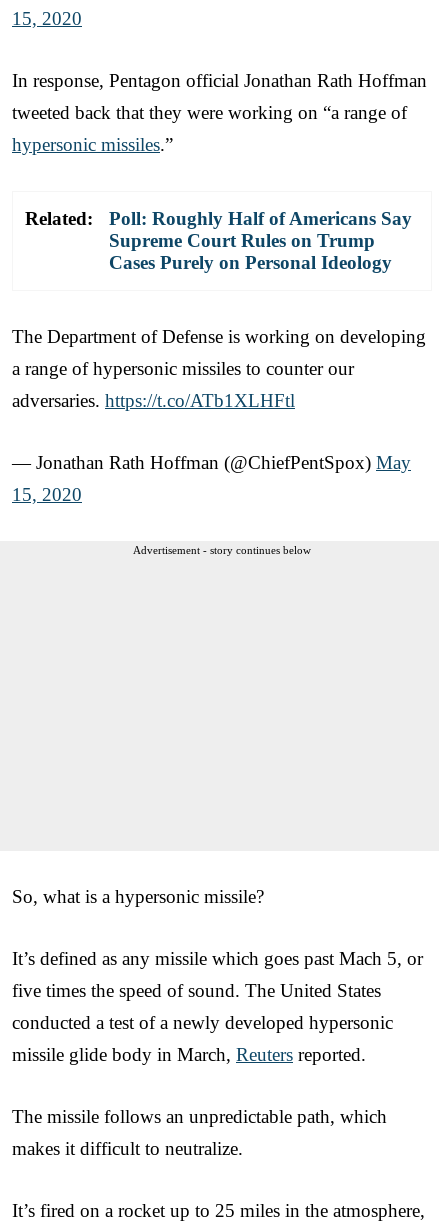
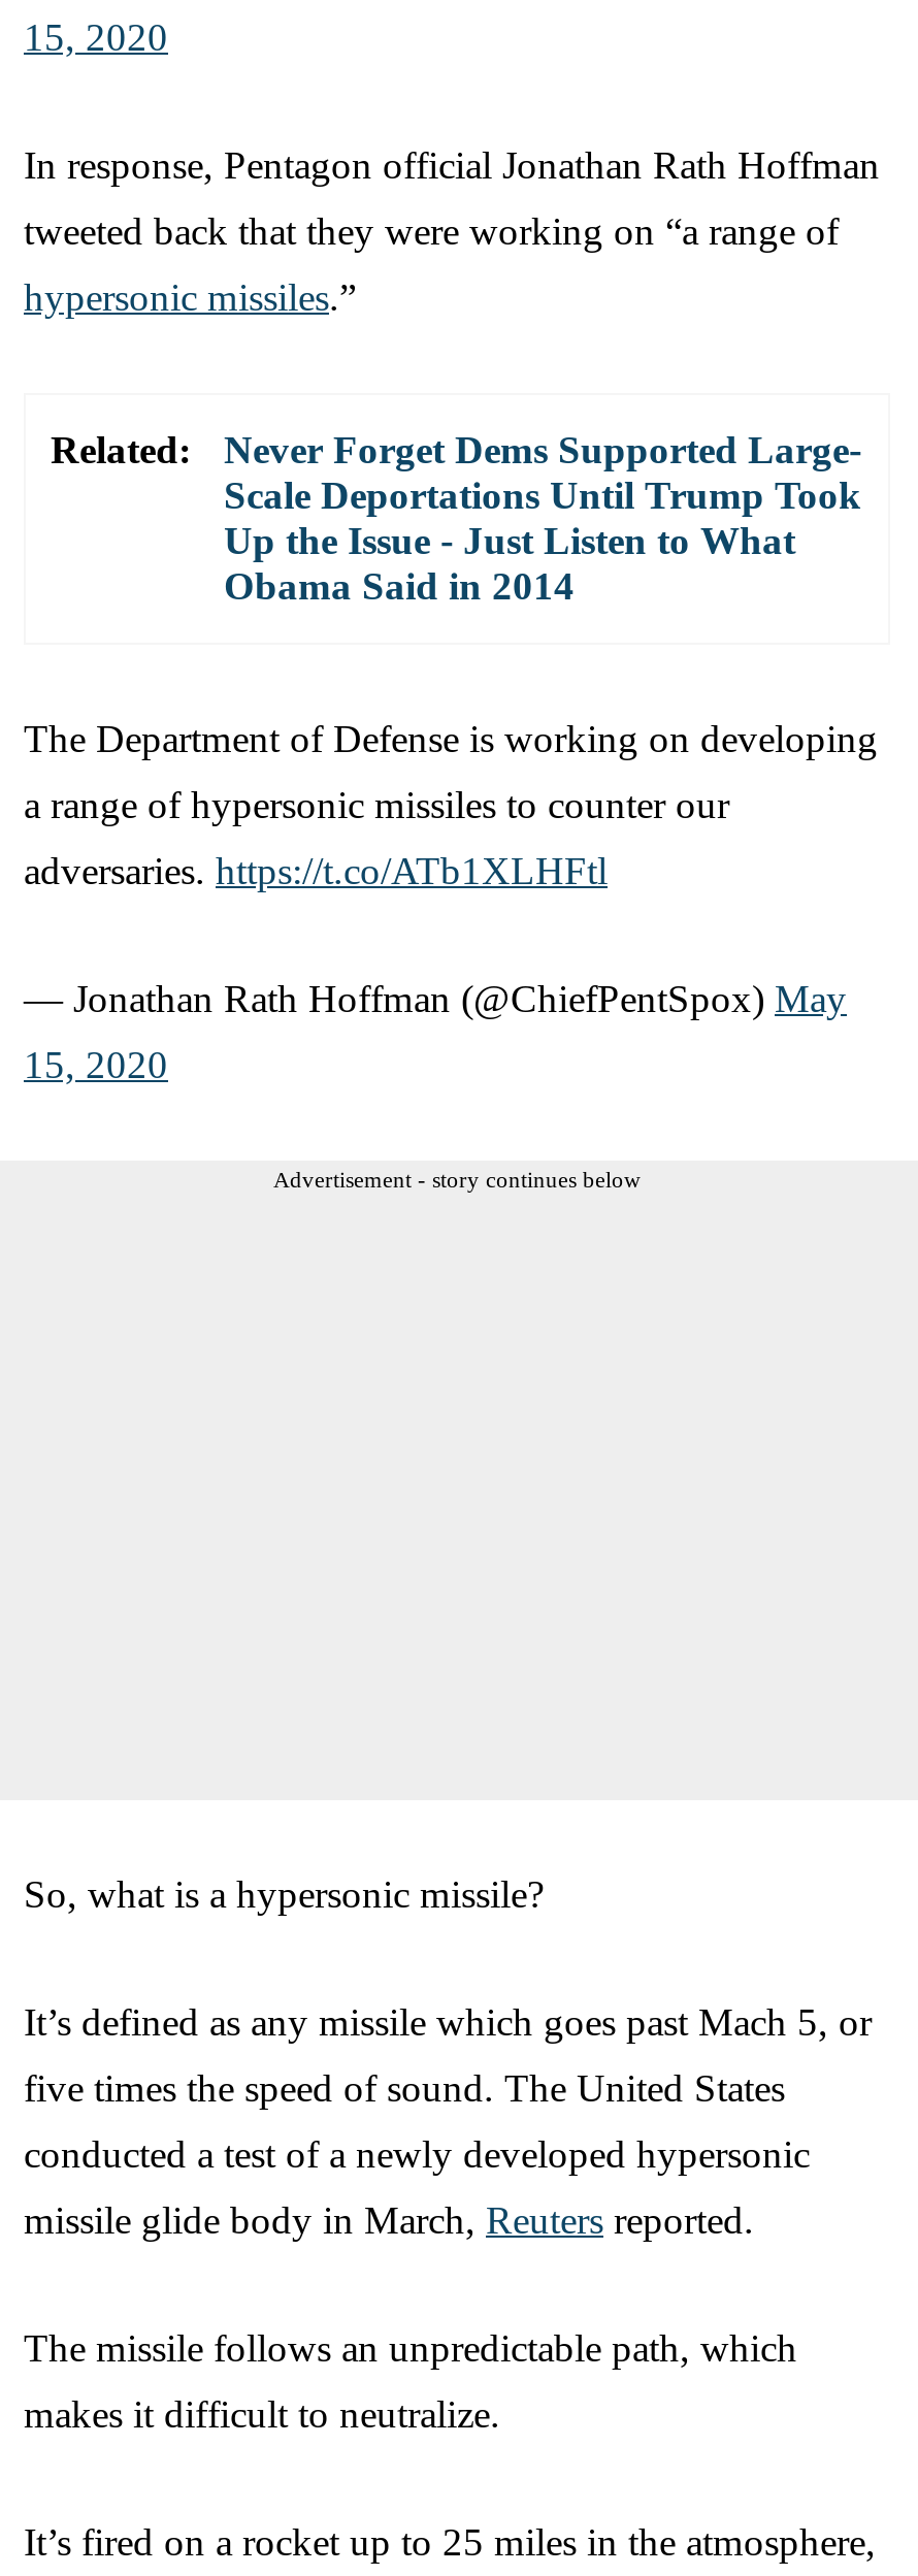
- Poll: Roughly Half of Americans Say
- Supreme Court Rules on Trump
- Cases Purely on Personal Ideology
+ Never Forget Dems Supported Large-
+ Scale Deportations Until Trump Took
+ Up the Issue - Just Listen to What
+ Obama Said in 2014
